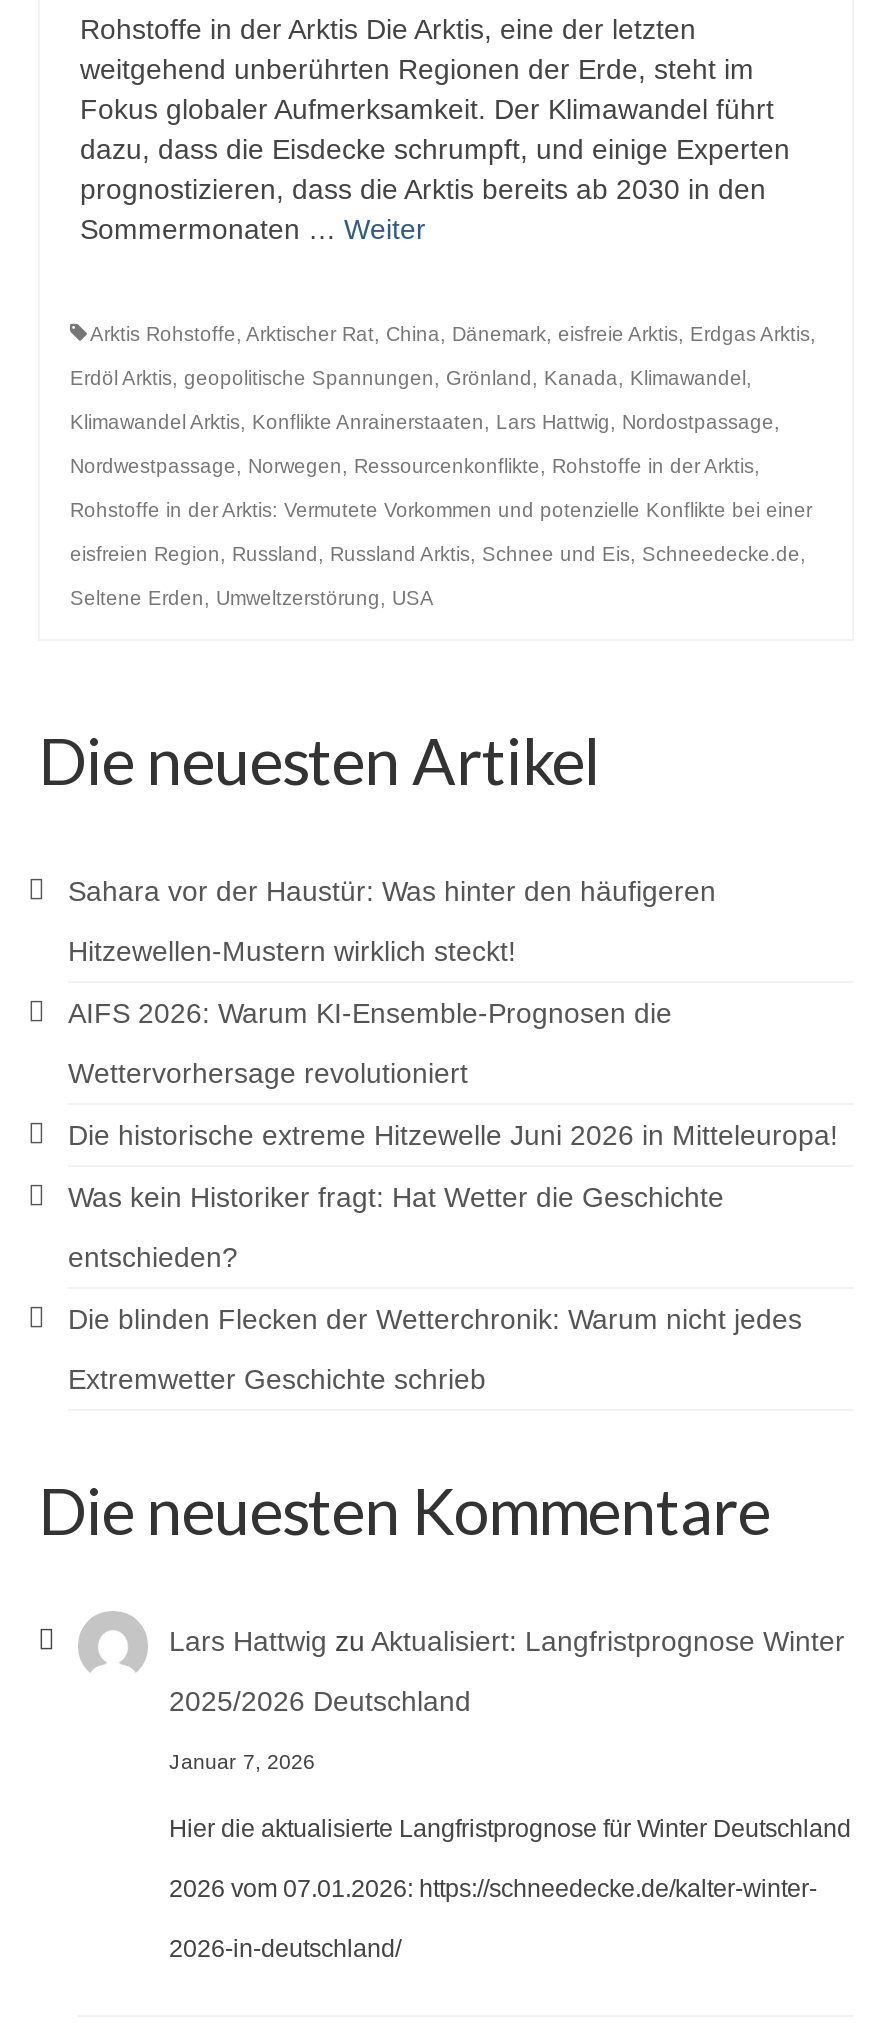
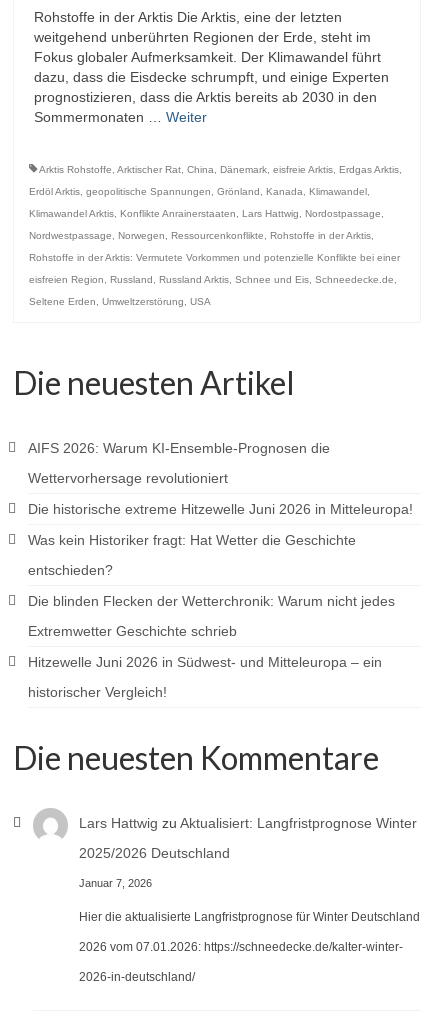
- Sahara vor der Haustür: Was hinter den häufigeren
- Hitzewellen-Mustern wirklich steckt!

moved up: AIFS 2026: Warum KI-Ensemble-Prognosen die | Wettervorhersage revolutioniert | Die historische extreme Hitzewelle Juni 2026 in Mitteleuropa! | Was kein Historiker fragt: Hat Wetter die Geschichte | entschieden? | Die blinden Flecken der Wetterchronik: Warum nicht jedes | Extremwetter Geschichte schrieb

+ Hitzewelle Juni 2026 in Südwest- und Mitteleuropa – ein
+ historischer Vergleich!
